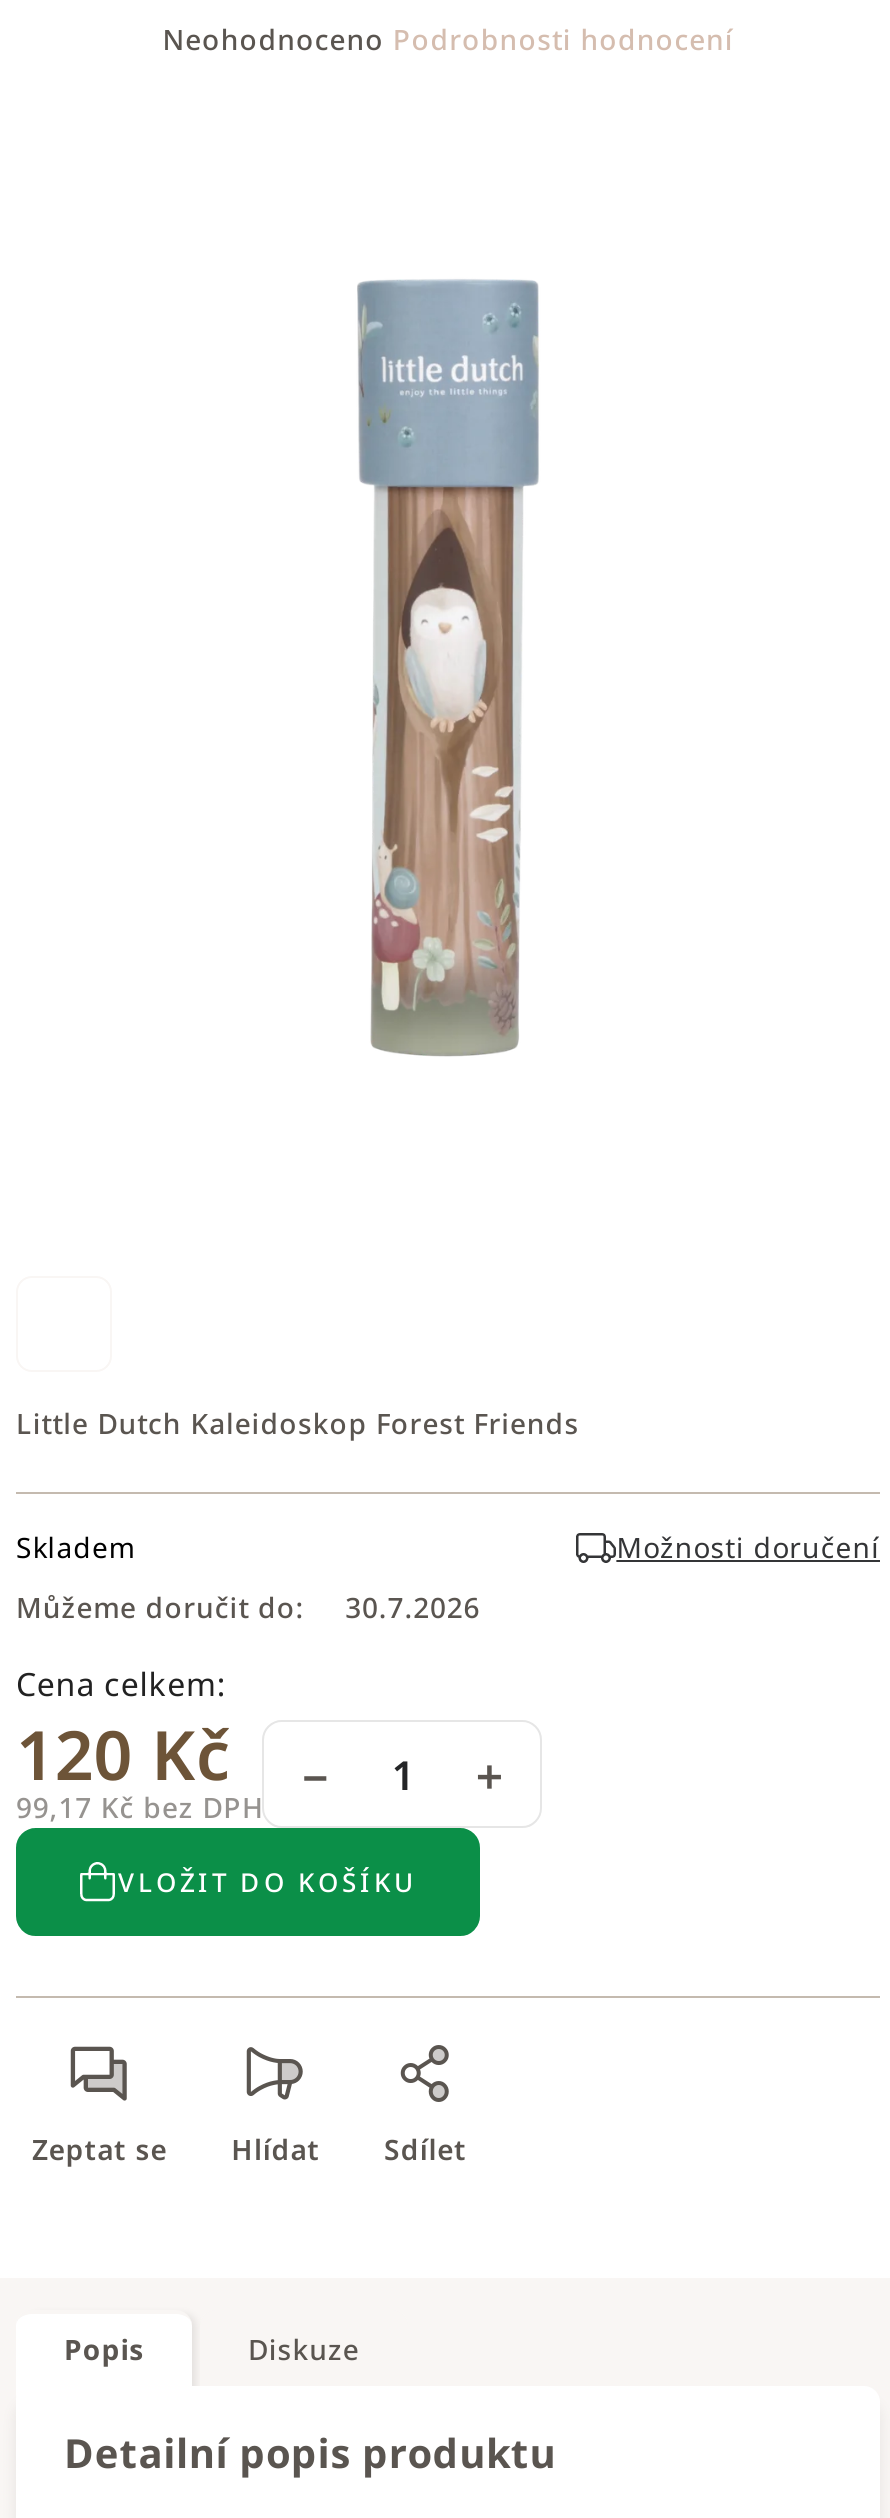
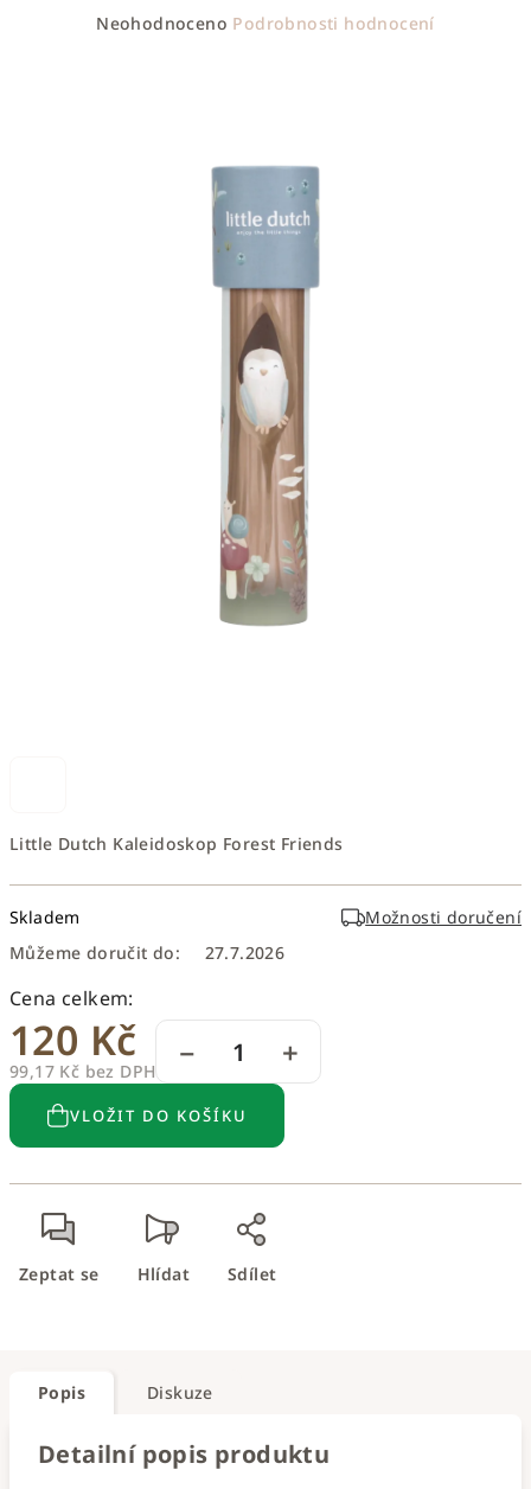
- Můžeme doručit do: 30.7.2026
+ Můžeme doručit do: 27.7.2026
